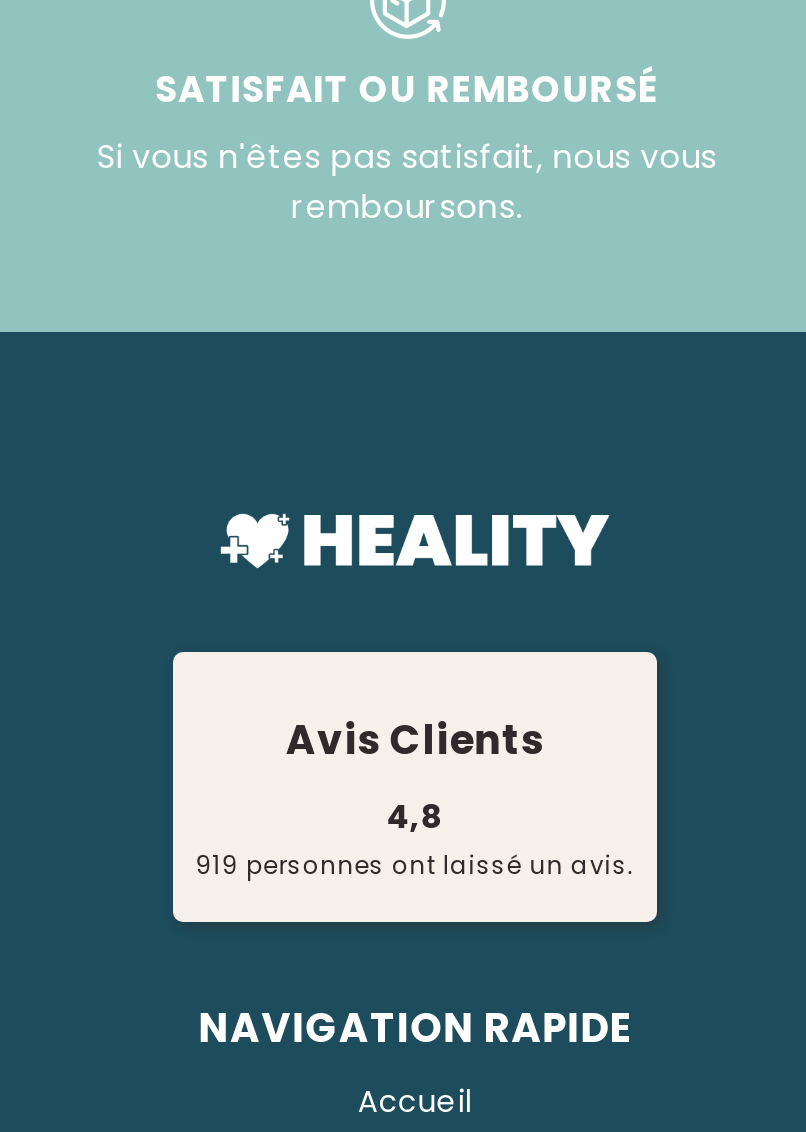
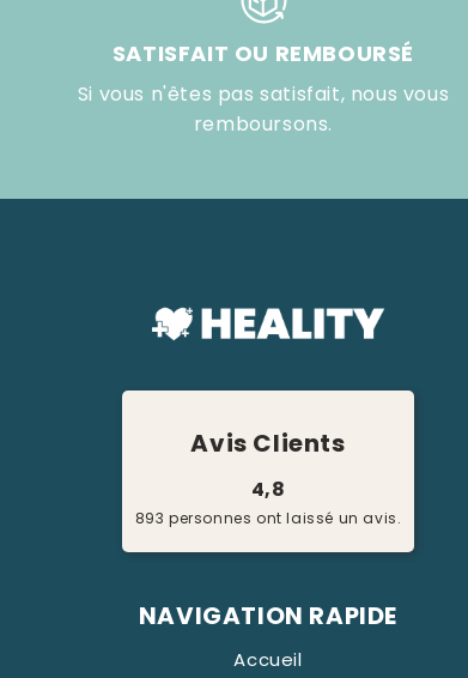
- 919 personnes ont laissé un avis.
+ 893 personnes ont laissé un avis.
